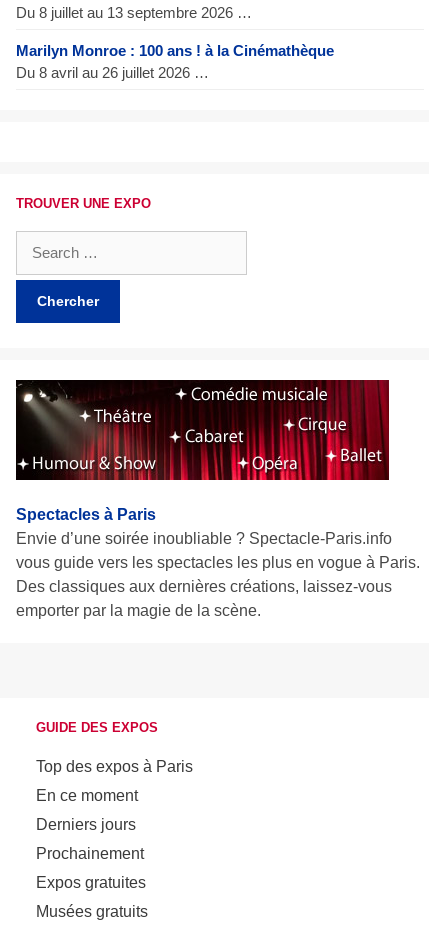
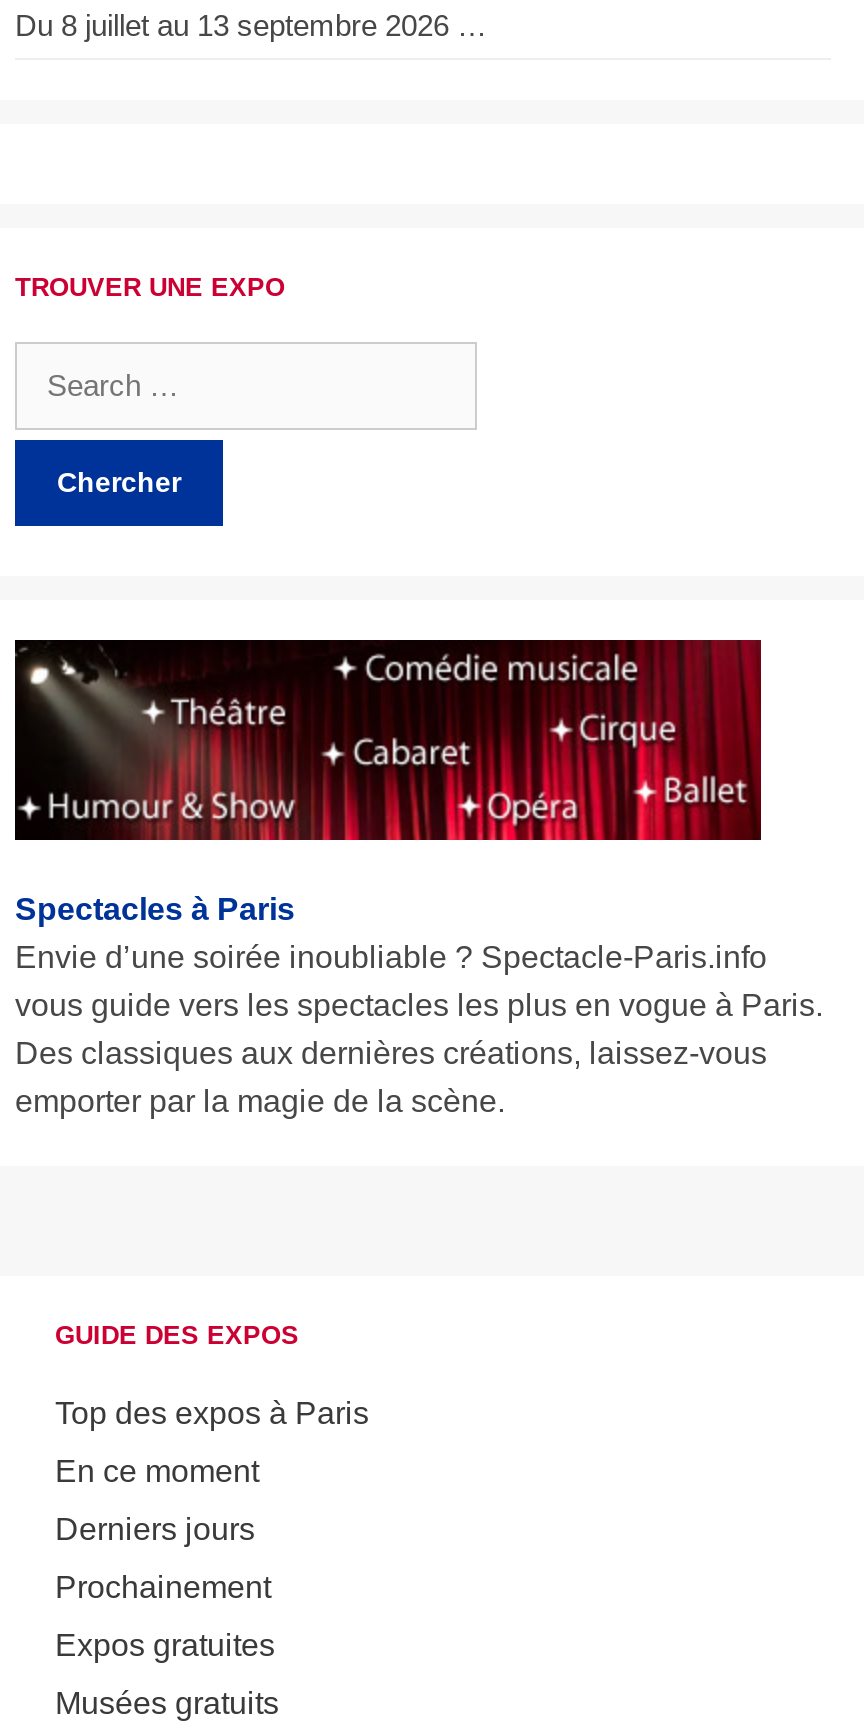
- Marilyn Monroe : 100 ans ! à la Cinémathèque
- Du 8 avril au 26 juillet 2026 …
